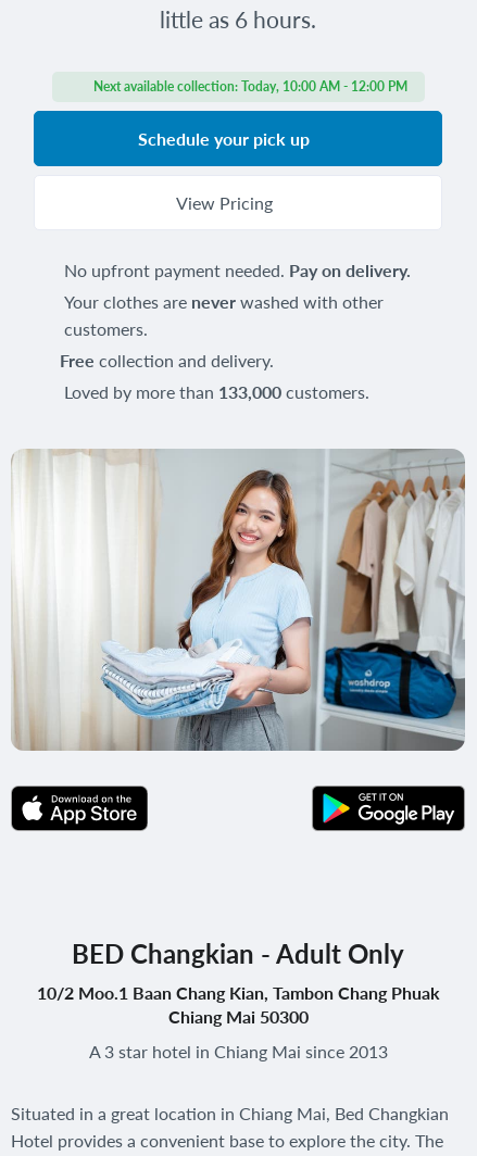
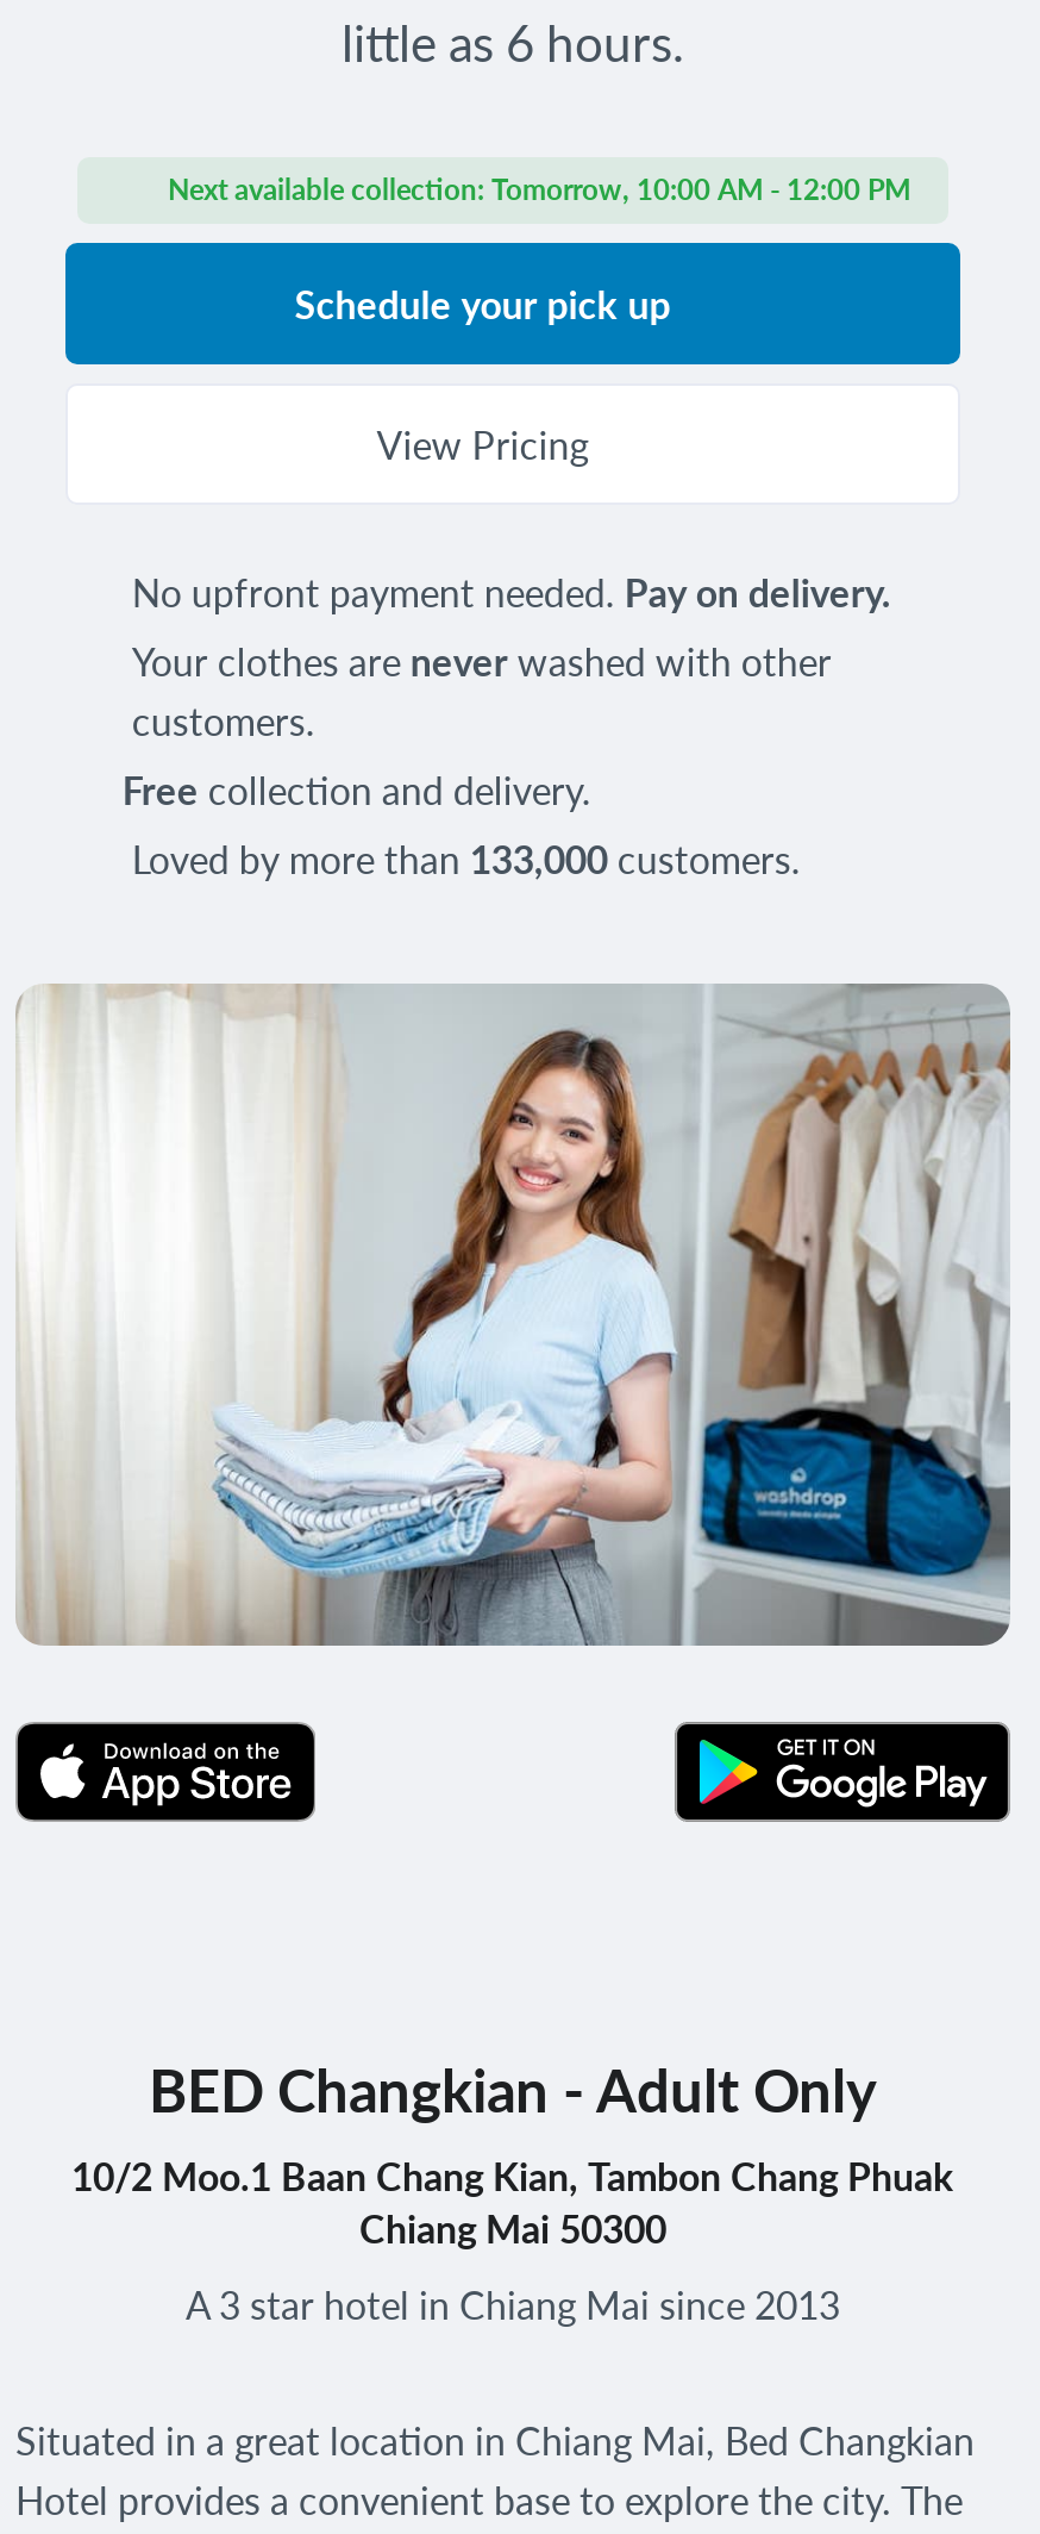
- Next available collection: Today, 10:00 AM - 12:00 PM
+ Next available collection: Tomorrow, 10:00 AM - 12:00 PM
